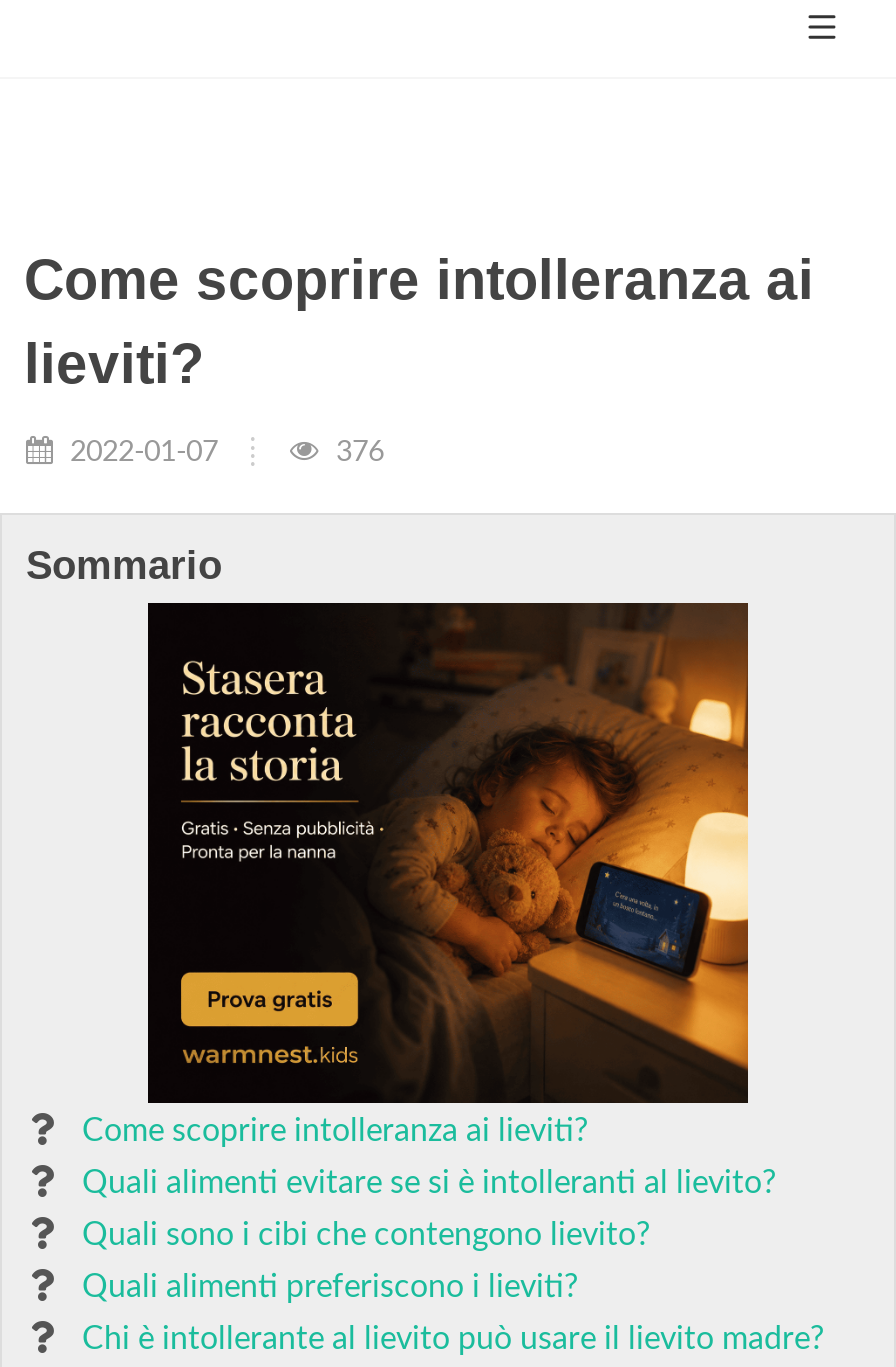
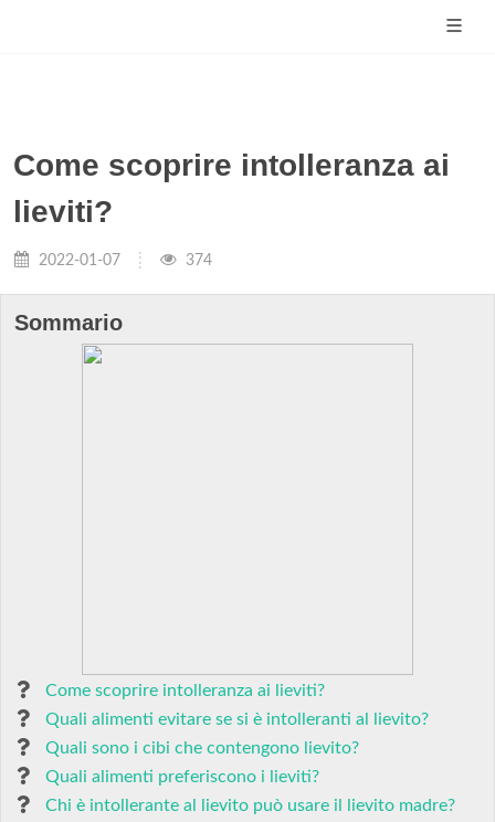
- 376
+ 374

- [image]
